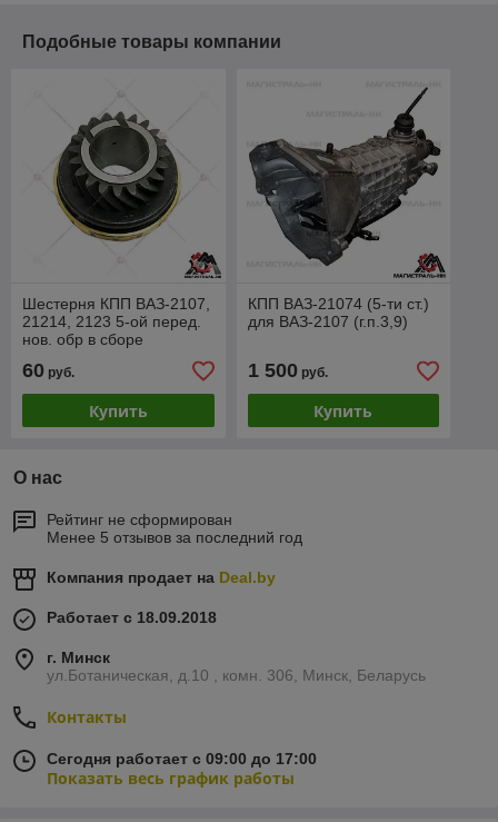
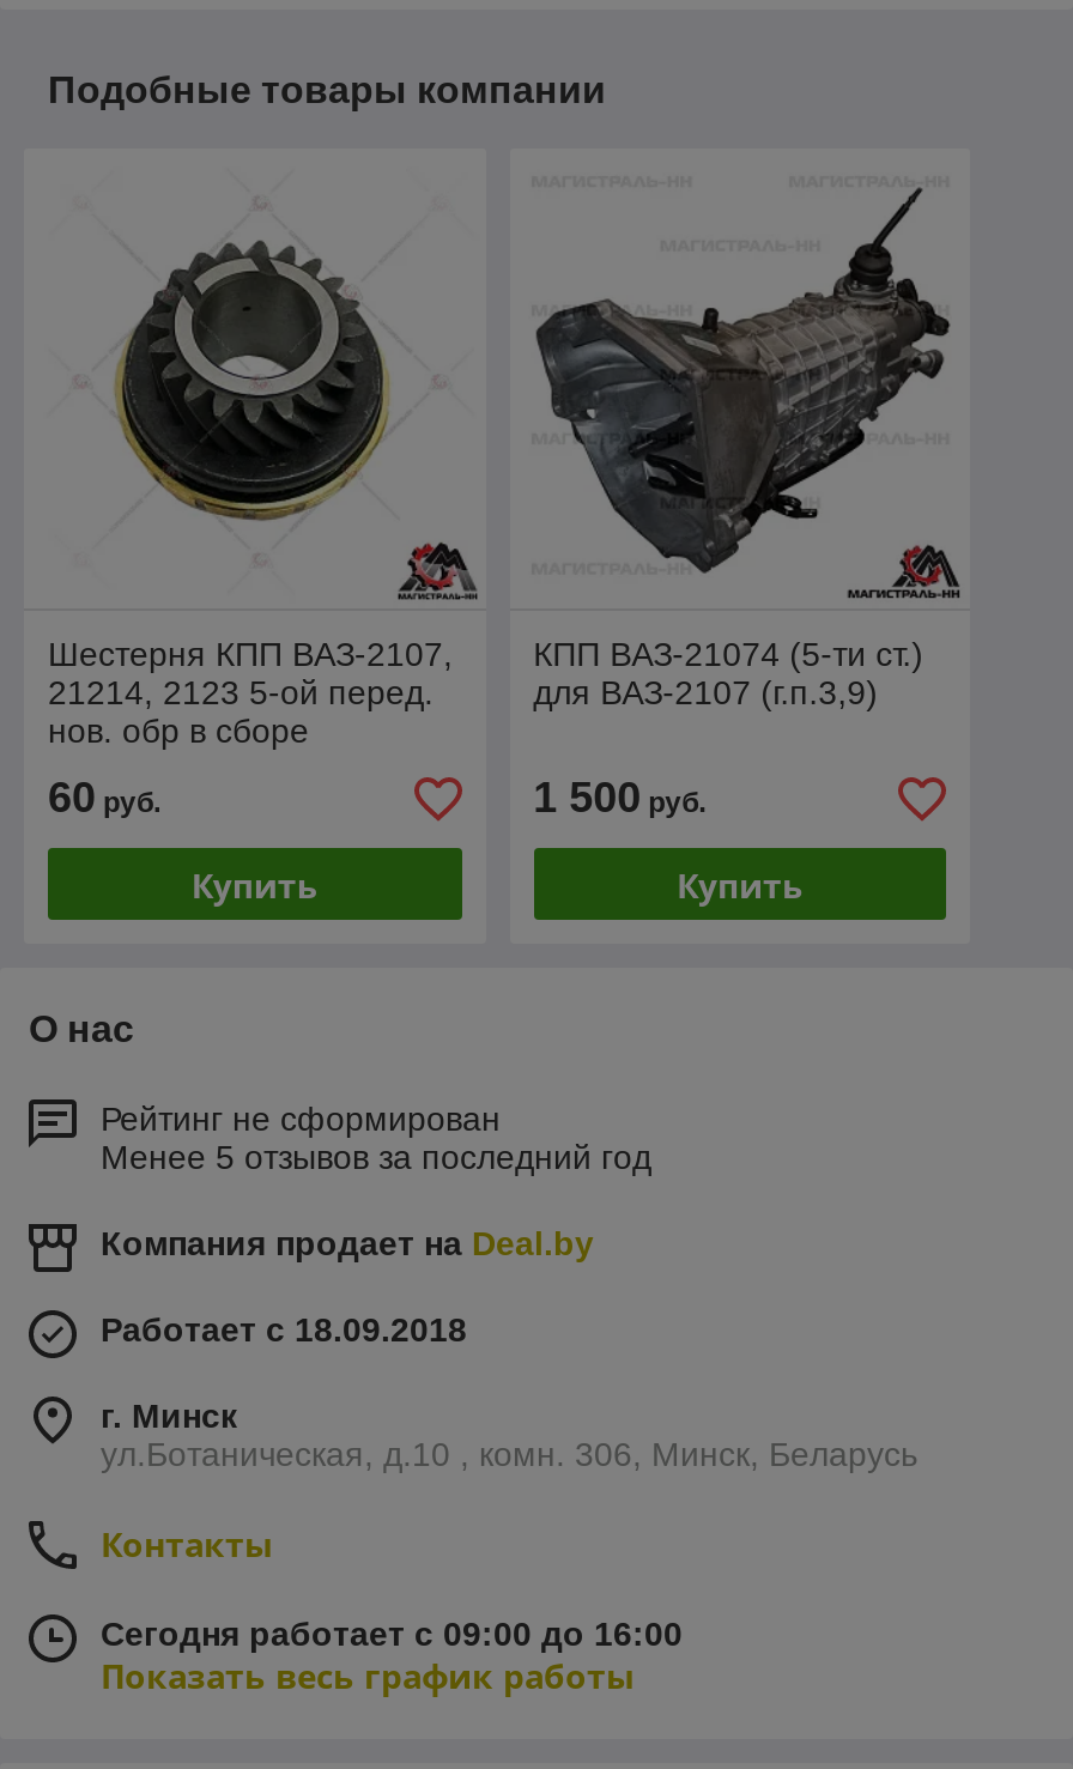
- Сегодня работает с 09:00 до 17:00
+ Сегодня работает с 09:00 до 16:00
